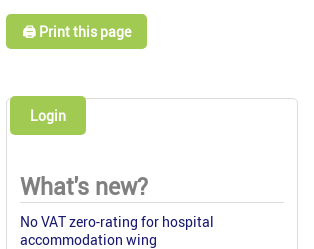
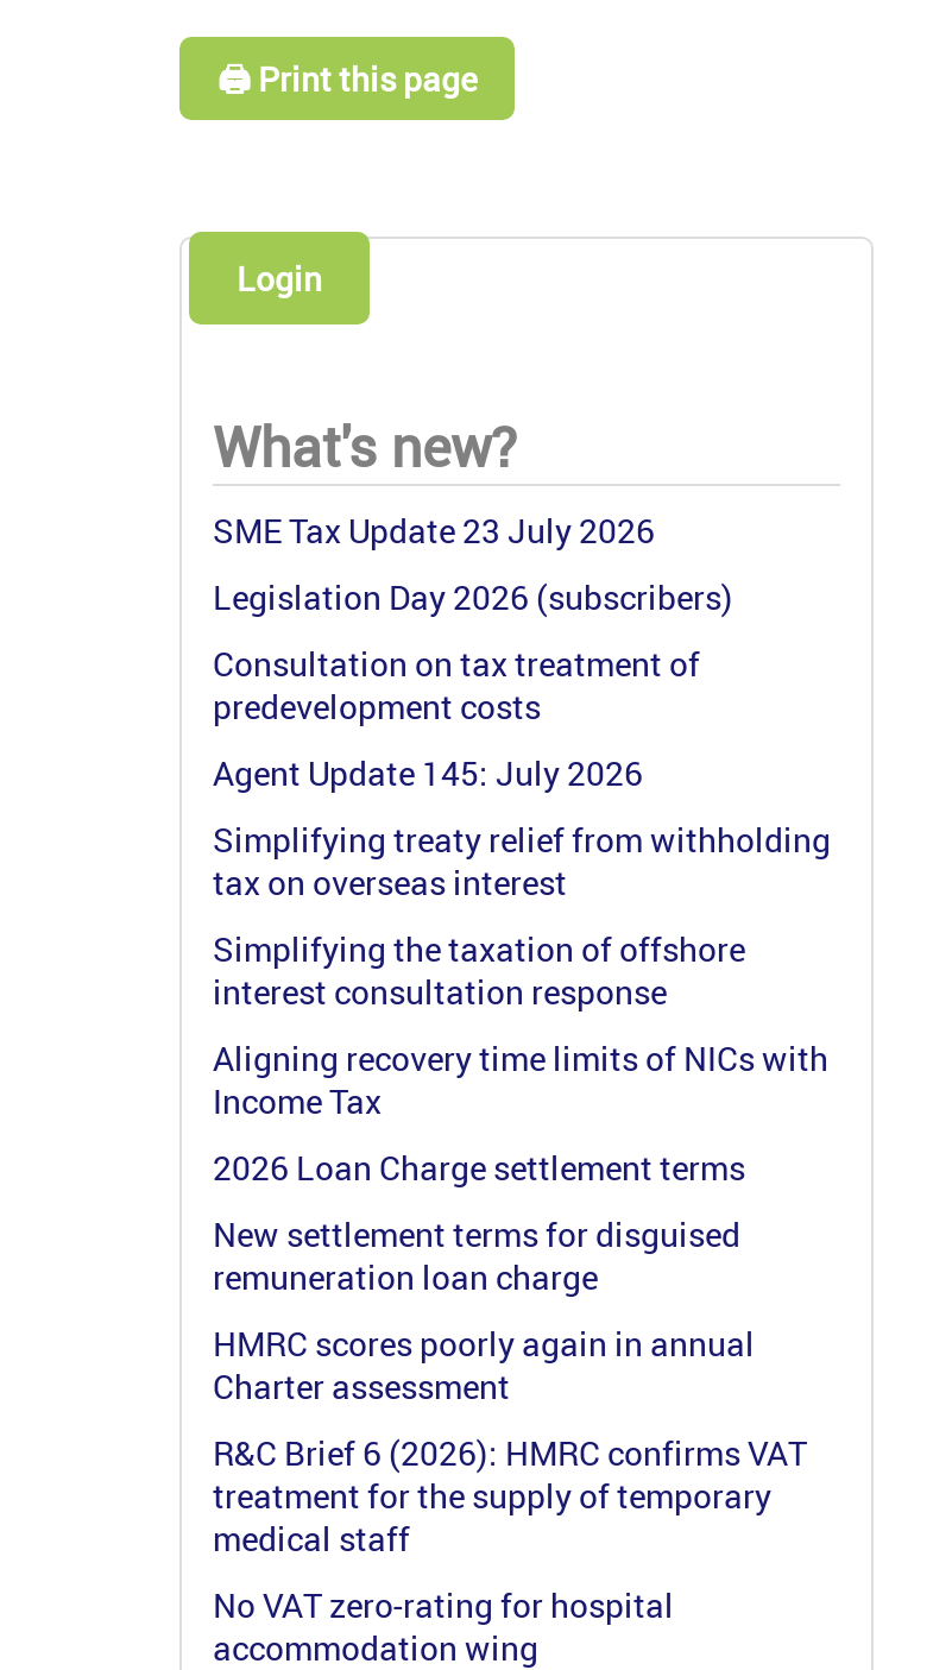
+ SME Tax Update 23 July 2026
+ Legislation Day 2026 (subscribers)
+ Consultation on tax treatment of
+ predevelopment costs
+ Agent Update 145: July 2026
+ Simplifying treaty relief from withholding
+ tax on overseas interest
+ Simplifying the taxation of offshore
+ interest consultation response
+ Aligning recovery time limits of NICs with
+ Income Tax
+ 2026 Loan Charge settlement terms
+ New settlement terms for disguised
+ remuneration loan charge
+ HMRC scores poorly again in annual
+ Charter assessment
+ R&C Brief 6 (2026): HMRC confirms VAT
+ treatment for the supply of temporary
+ medical staff
